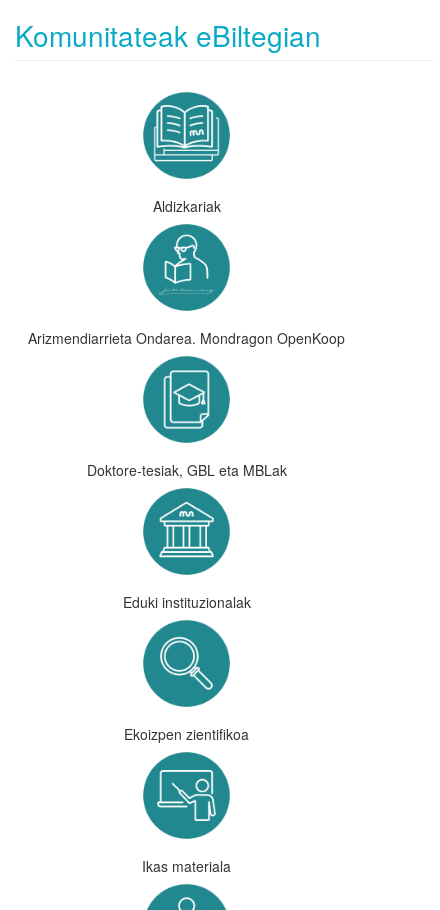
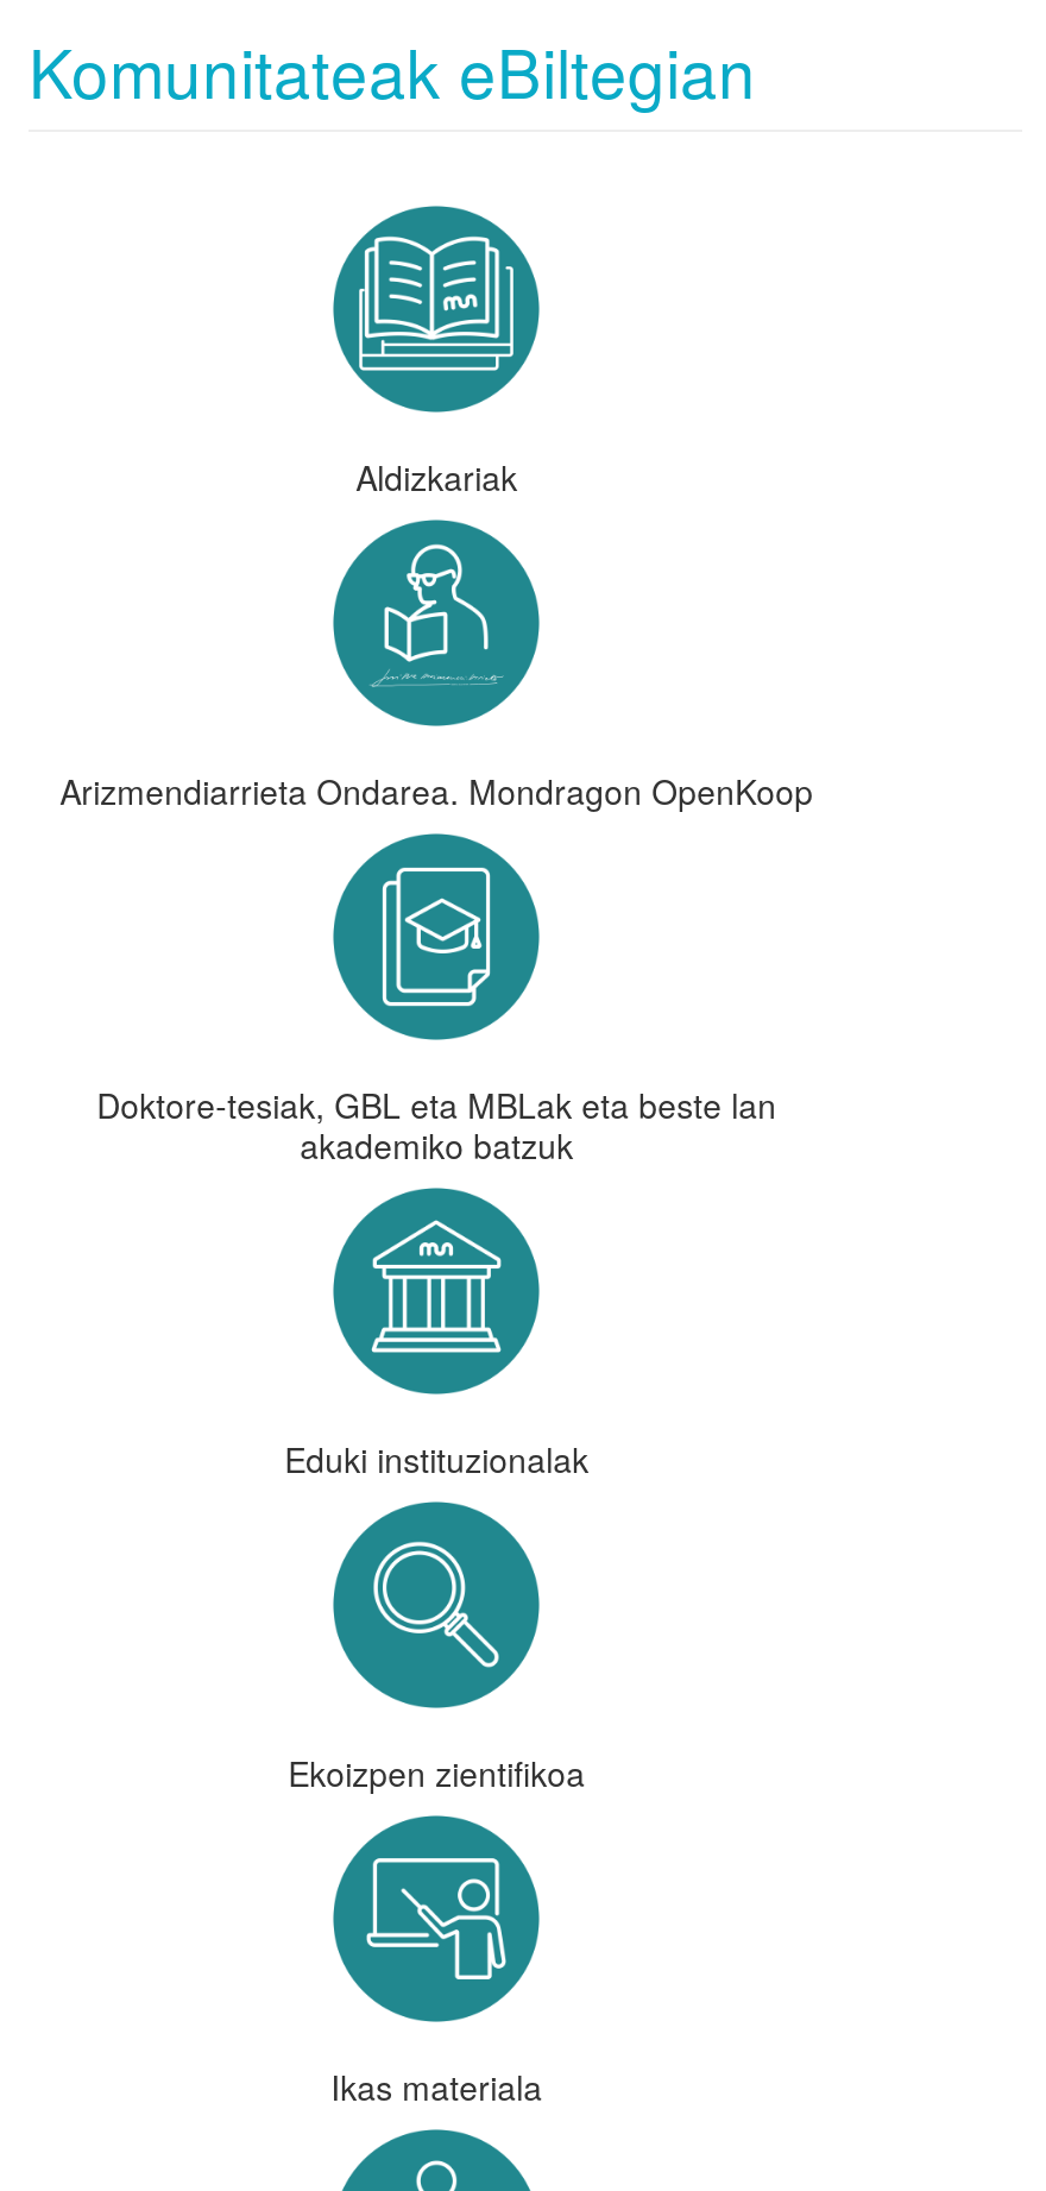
- Doktore-tesiak, GBL eta MBLak
+ Doktore-tesiak, GBL eta MBLak eta beste lan
+ akademiko batzuk
